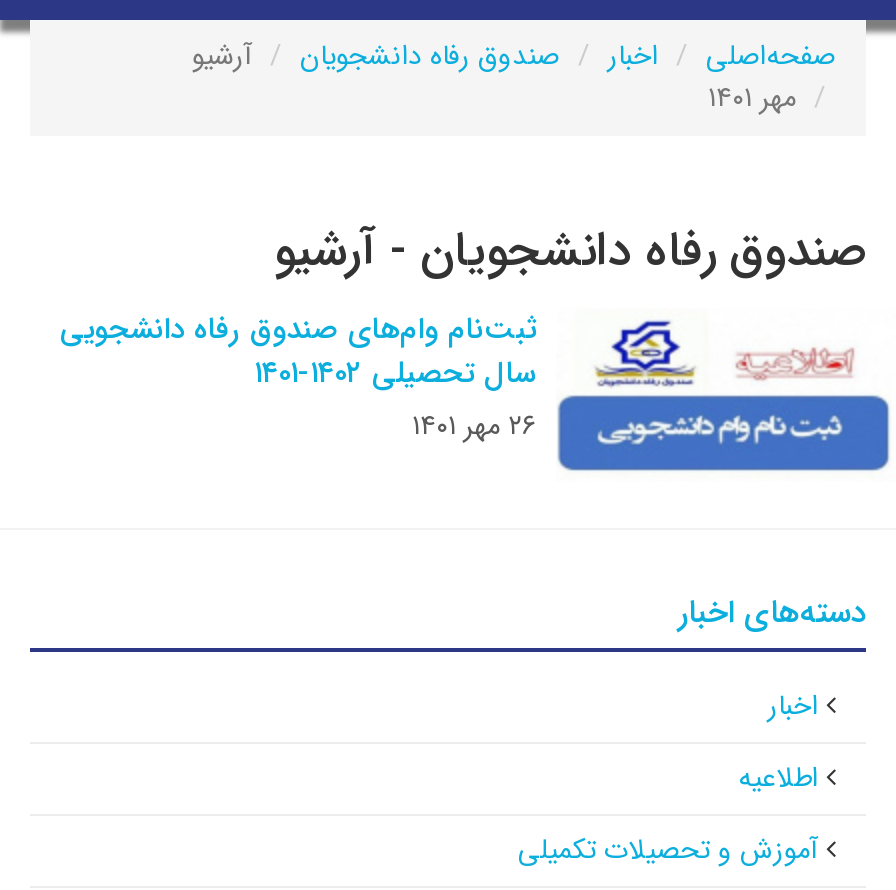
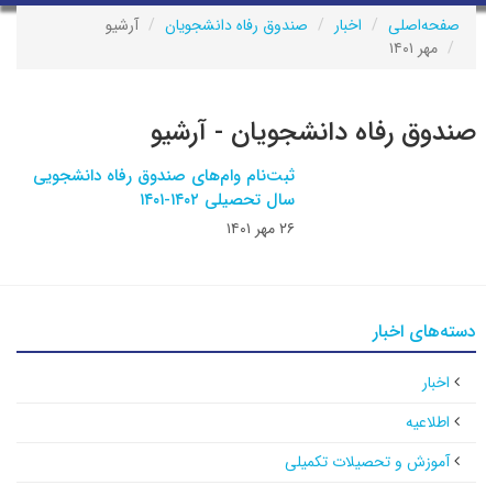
- [image]
